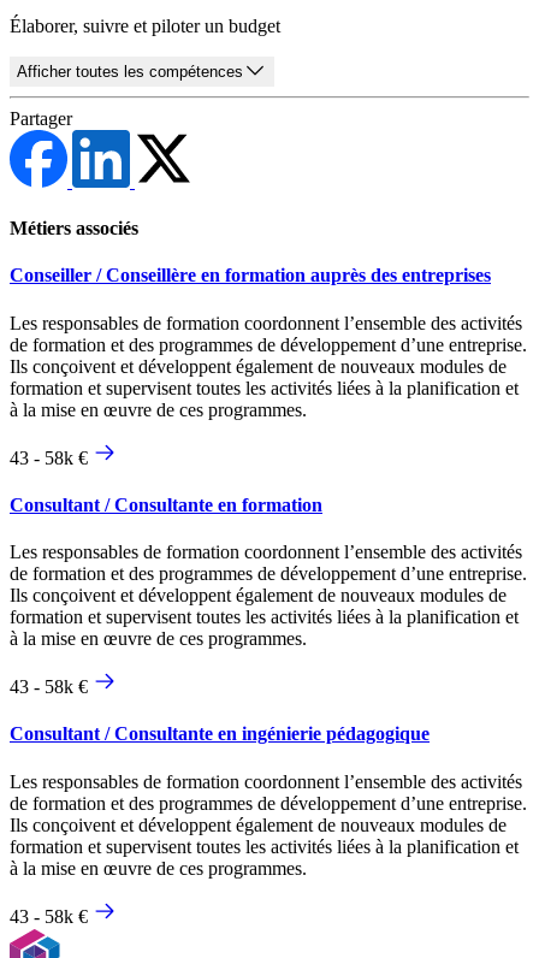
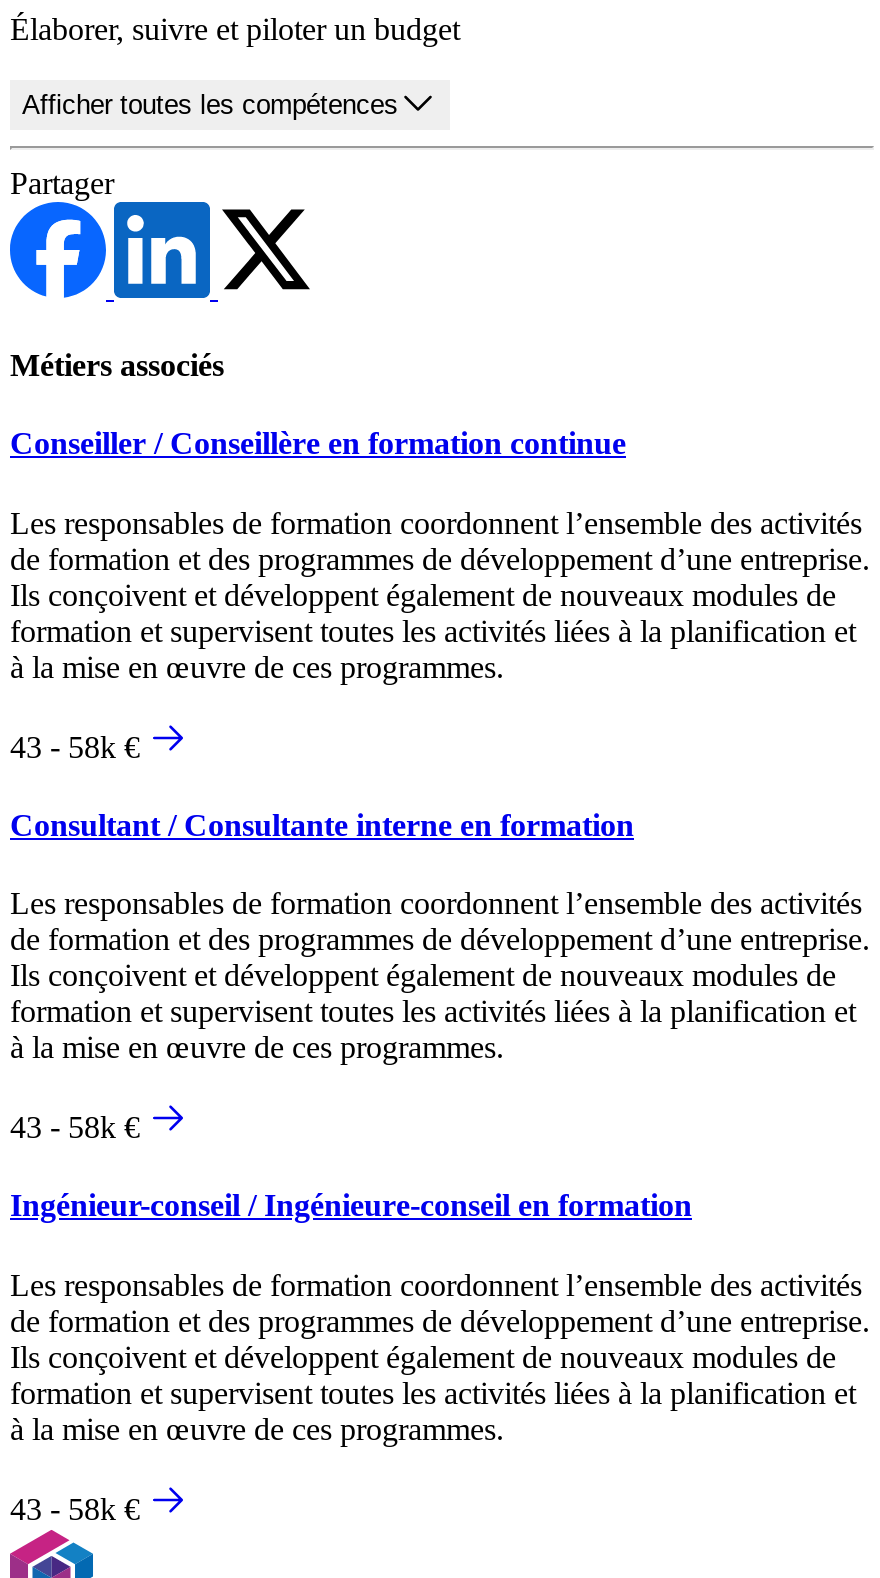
- Conseiller / Conseillère en formation auprès des entreprises
+ Conseiller / Conseillère en formation continue

- Consultant / Consultante en formation
+ Consultant / Consultante interne en formation

- Consultant / Consultante en ingénierie pédagogique
+ Ingénieur-conseil / Ingénieure-conseil en formation
